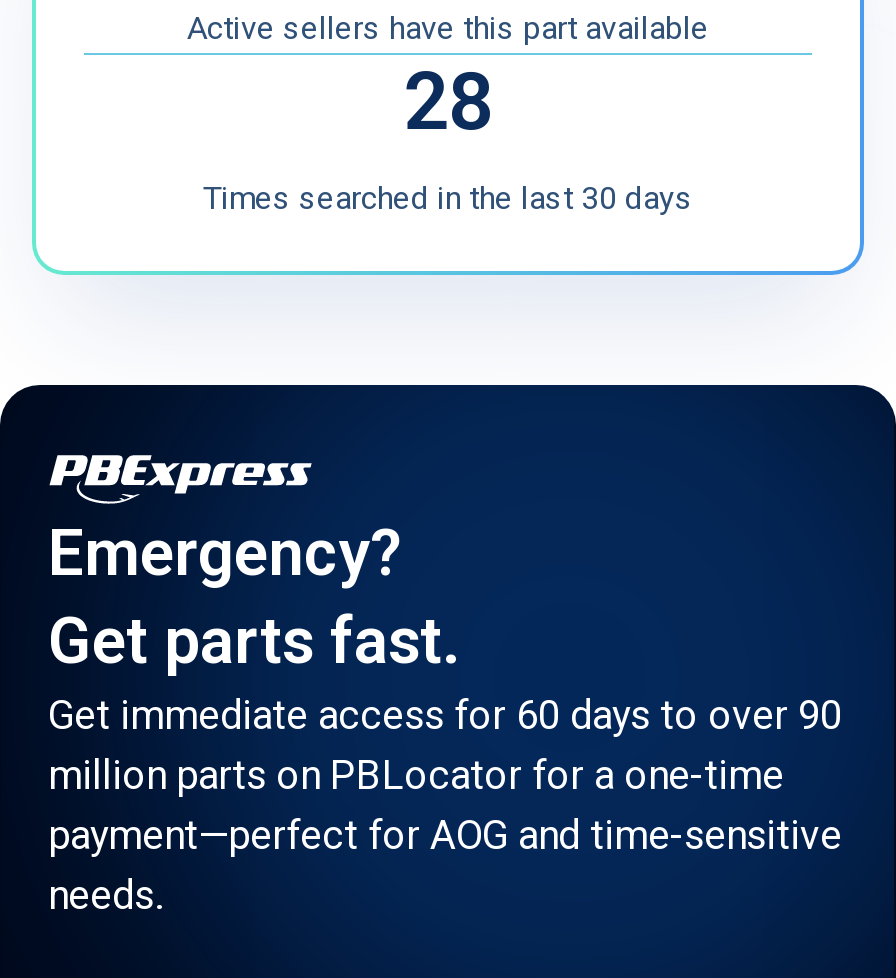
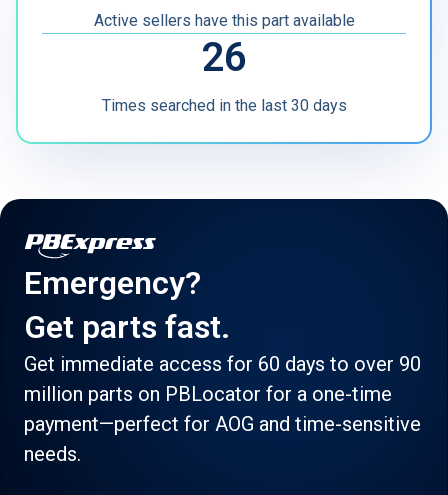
- 28
+ 26
